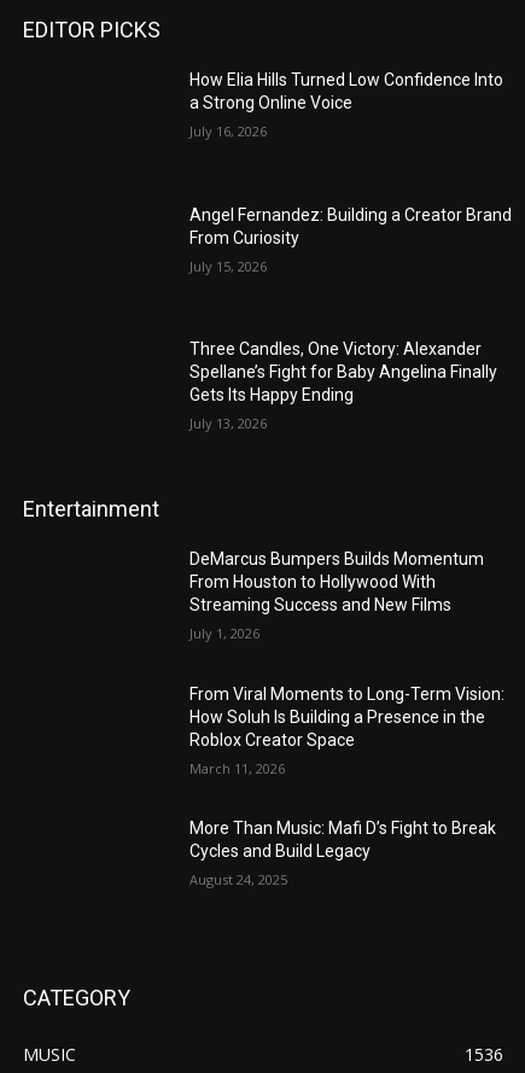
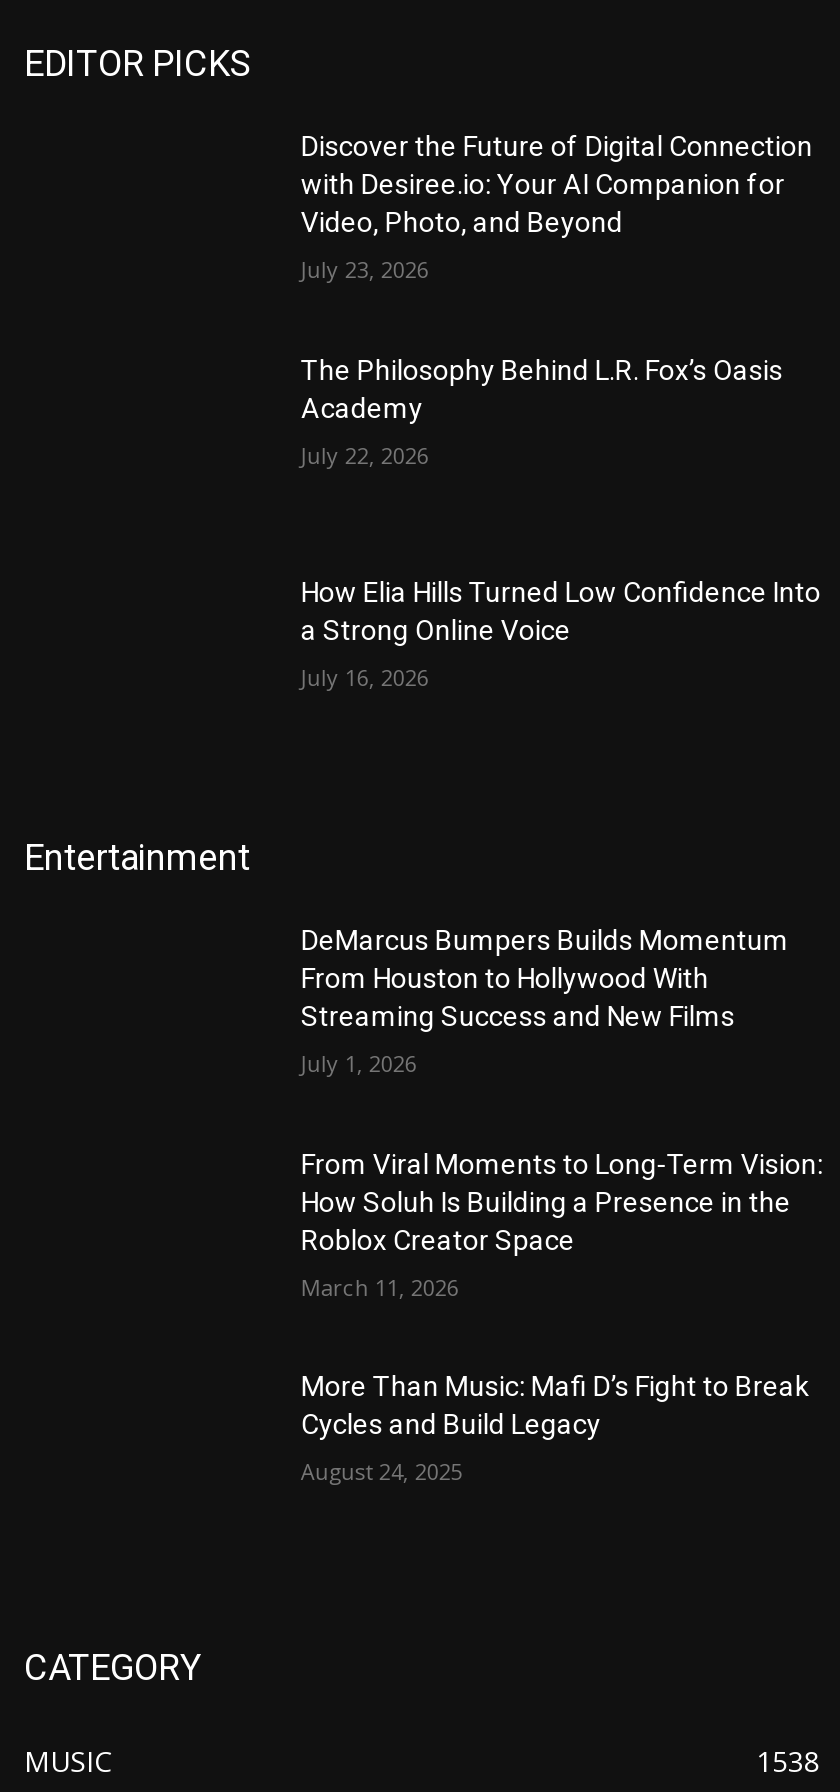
+ Discover the Future of Digital Connection
+ with Desiree.io: Your AI Companion for
+ Video, Photo, and Beyond
+ July 23, 2026
+ The Philosophy Behind L.R. Fox’s Oasis
+ Academy
+ July 22, 2026

moved down: How Elia Hills Turned Low Confidence Into | a Strong Online Voice | July 16, 2026

- Angel Fernandez: Building a Creator Brand
- From Curiosity
- July 15, 2026

- Three Candles, One Victory: Alexander
- Spellane’s Fight for Baby Angelina Finally
- Gets Its Happy Ending
- July 13, 2026

- 1536
+ 1538
